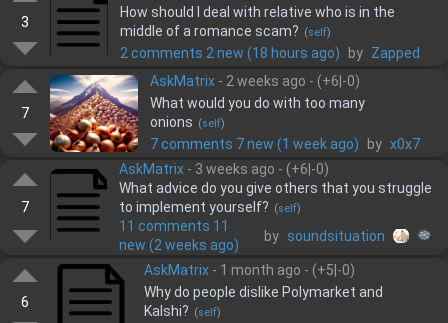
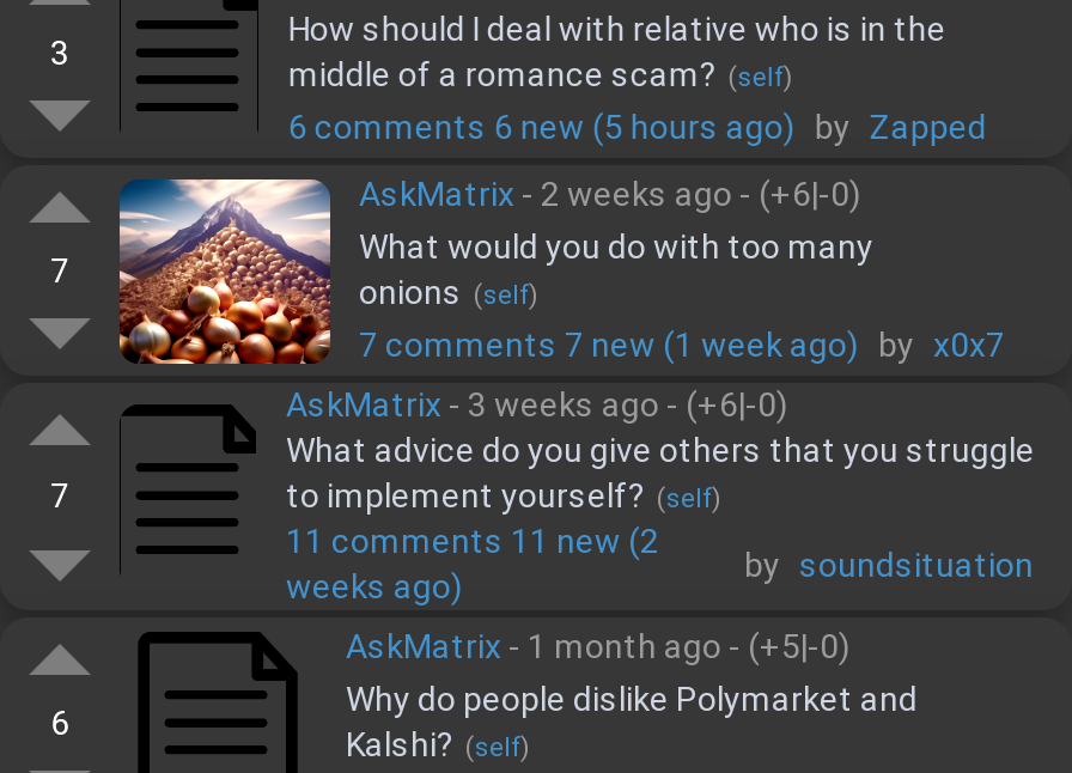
- 2 comments 2 new (18 hours ago) by Zapped
+ 6 comments 6 new (5 hours ago) by Zapped
